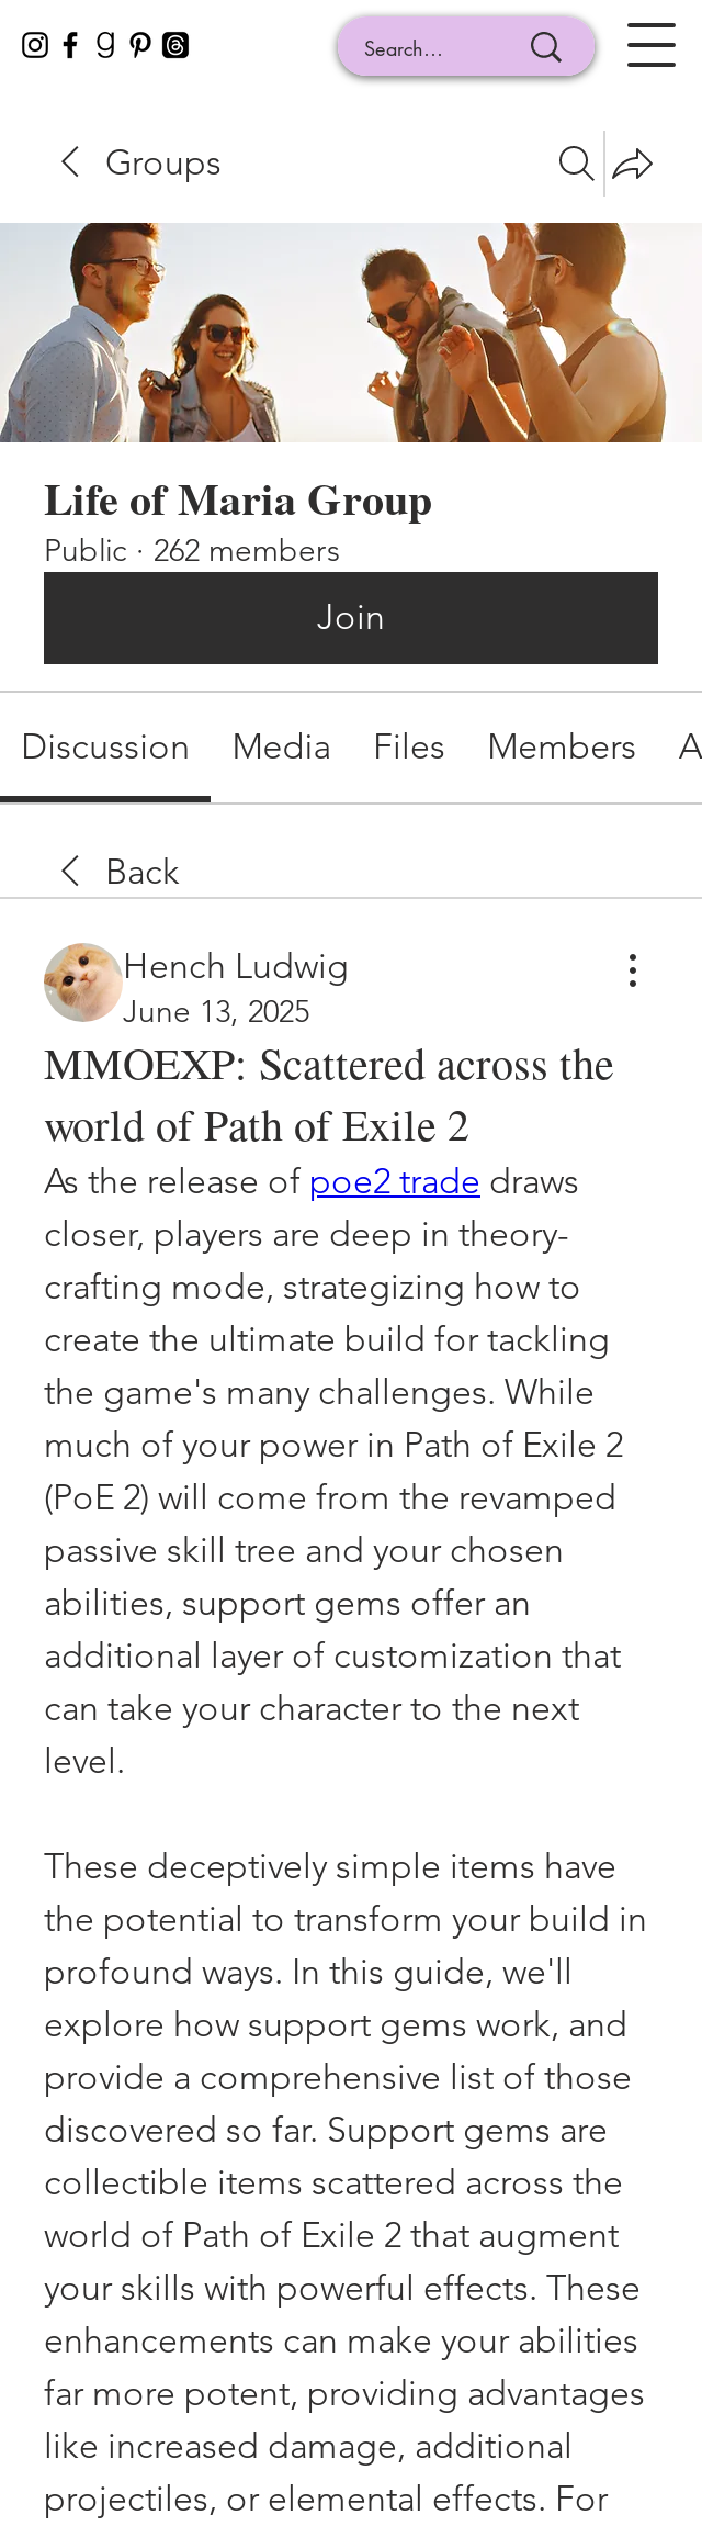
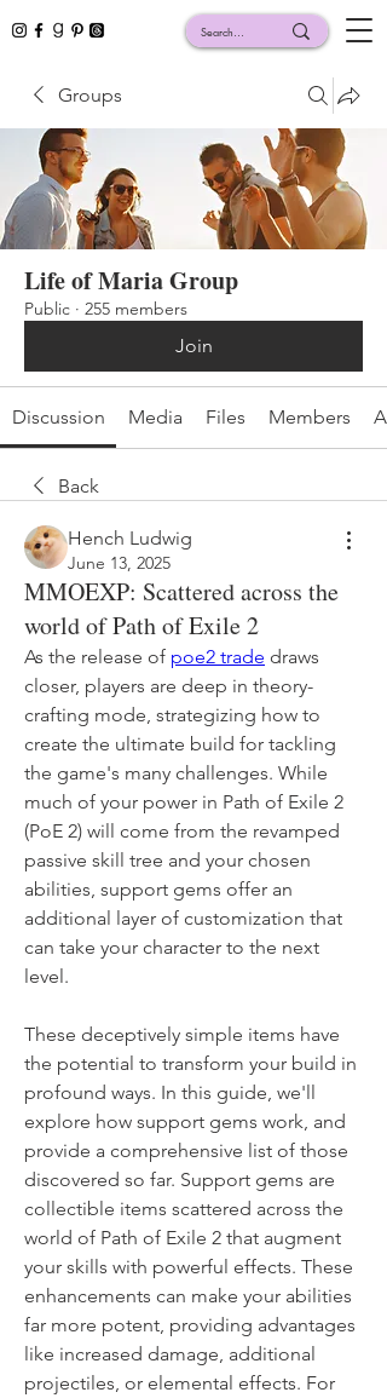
- Public · 262 members
+ Public · 255 members
